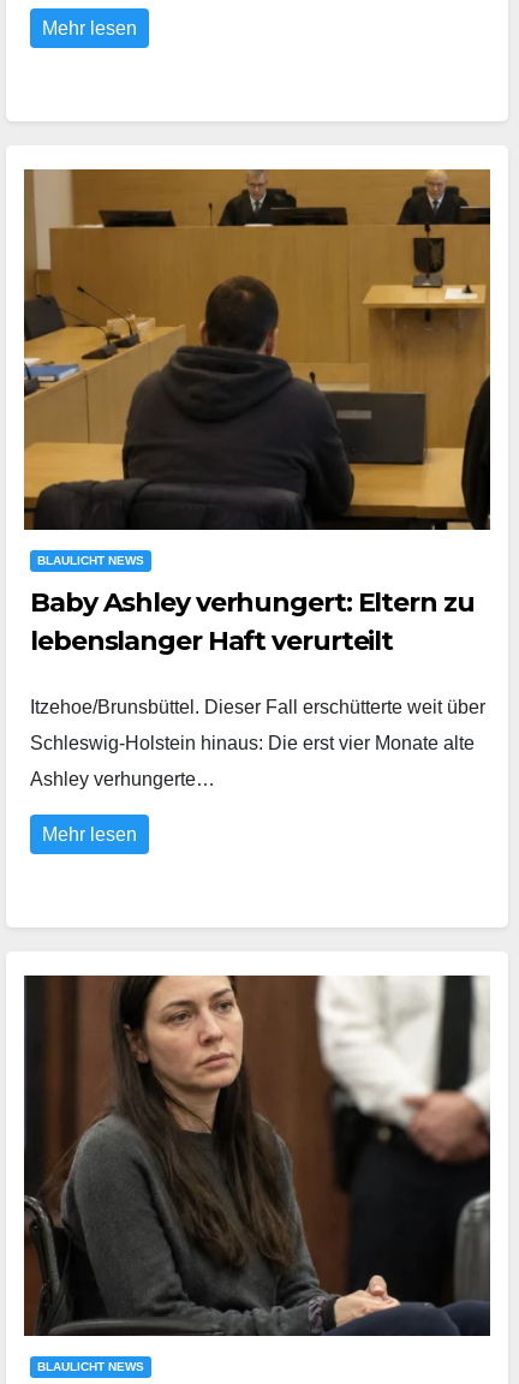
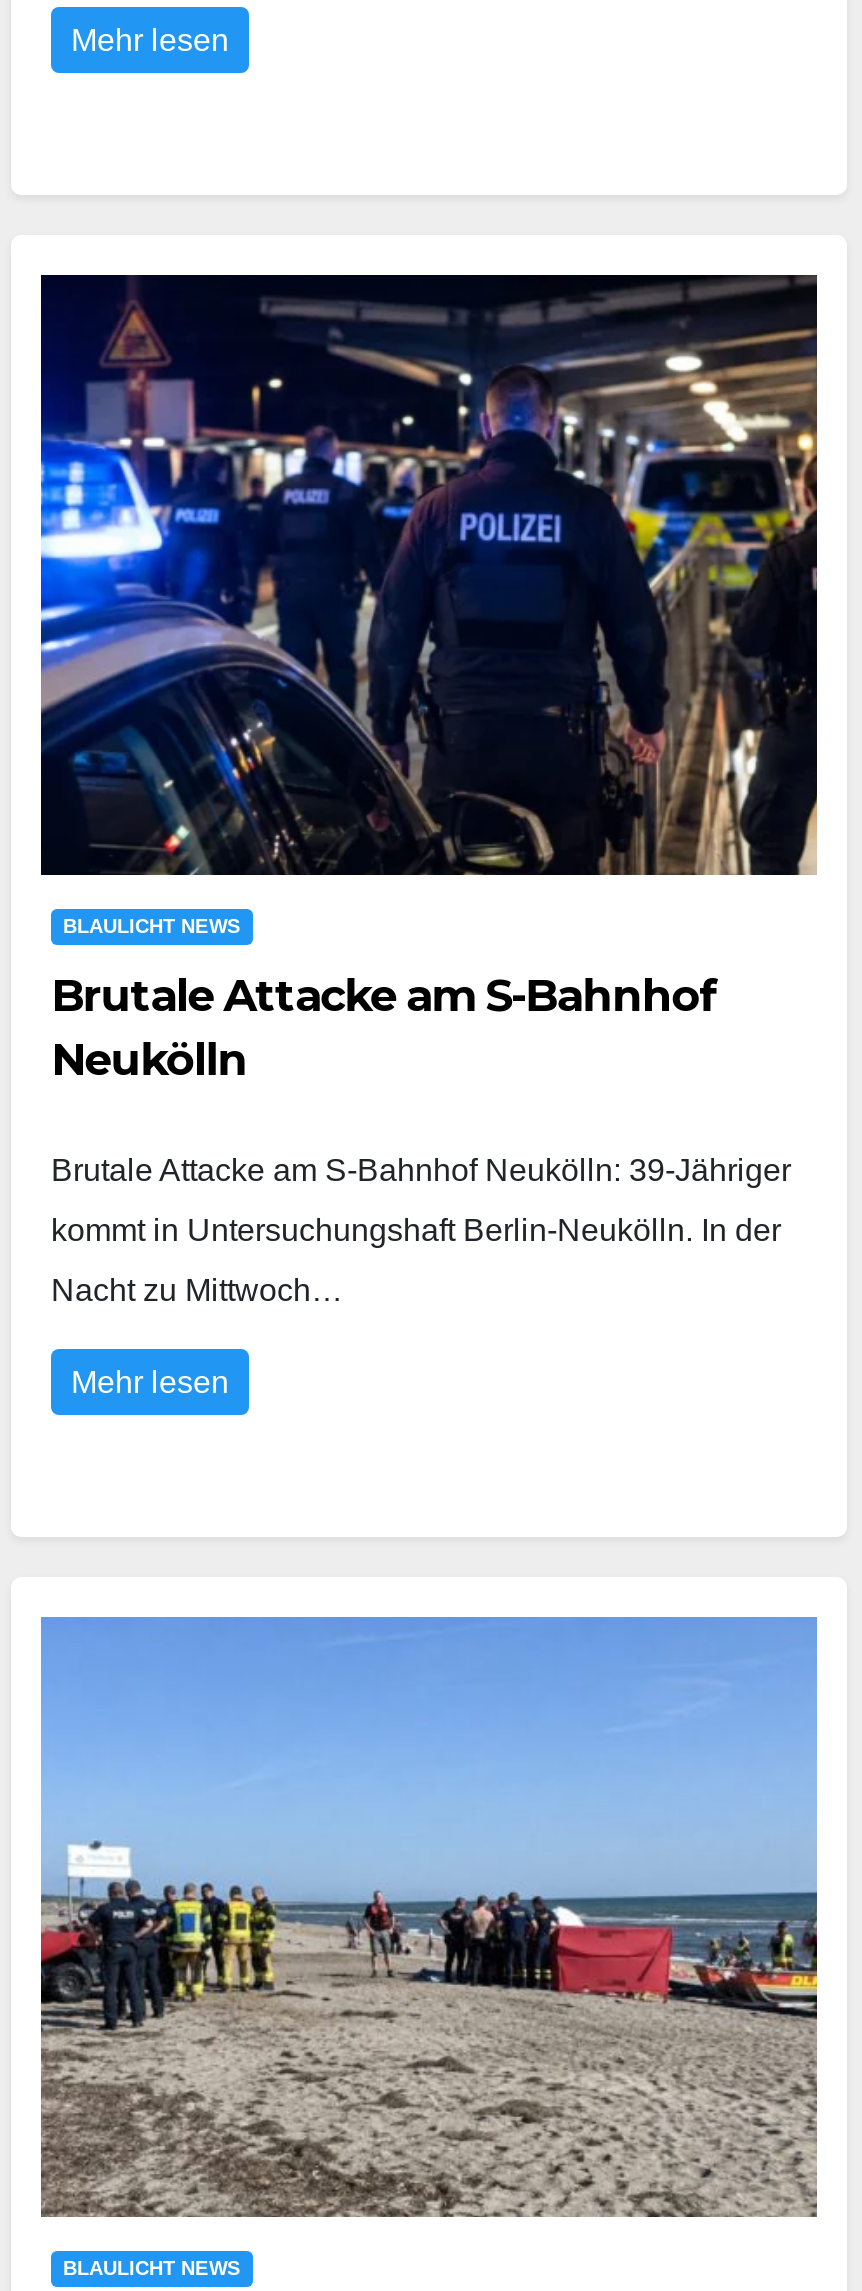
- [image]
+ [image]

- Baby Ashley verhungert: Eltern zu
- lebenslanger Haft verurteilt
+ Brutale Attacke am S-Bahnhof
+ Neukölln

- Itzehoe/Brunsbüttel. Dieser Fall erschütterte weit über
+ Brutale Attacke am S-Bahnhof Neukölln: 39-Jähriger

- Schleswig-Holstein hinaus: Die erst vier Monate alte
+ kommt in Untersuchungshaft Berlin-Neukölln. In der

- Ashley verhungerte…
+ Nacht zu Mittwoch…

- [image]
+ [image]
